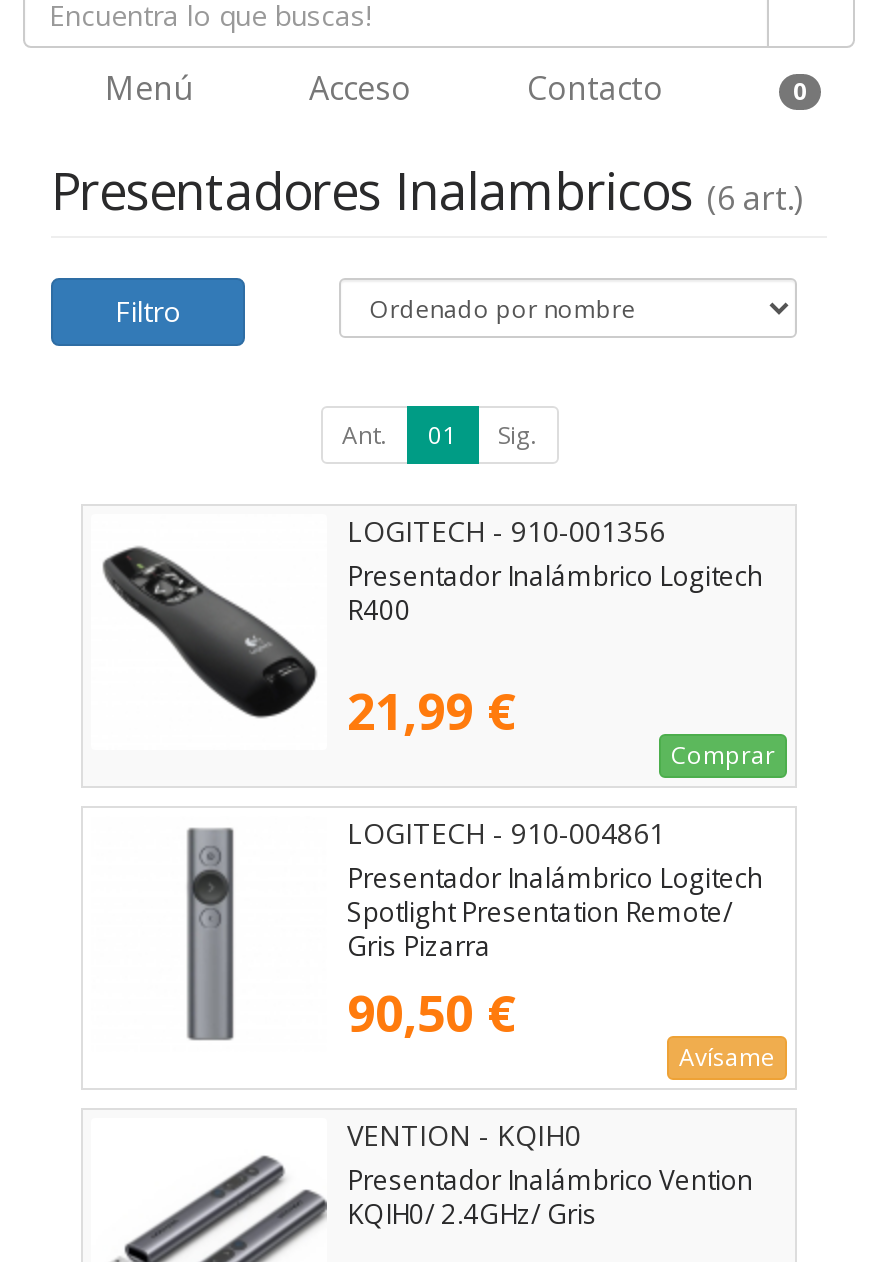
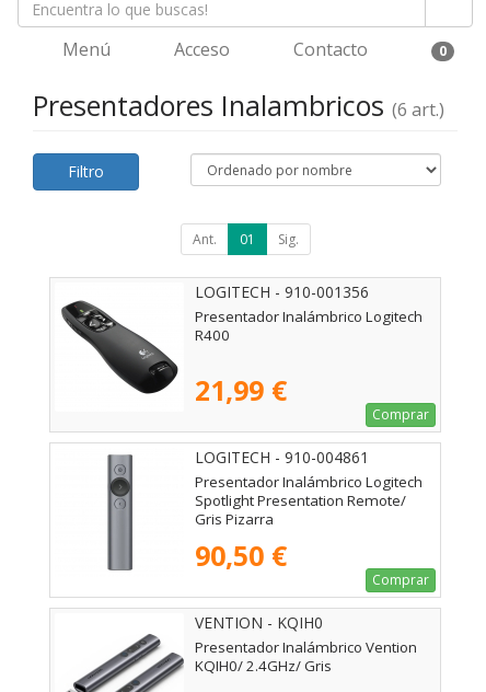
- Avísame
+ Comprar
